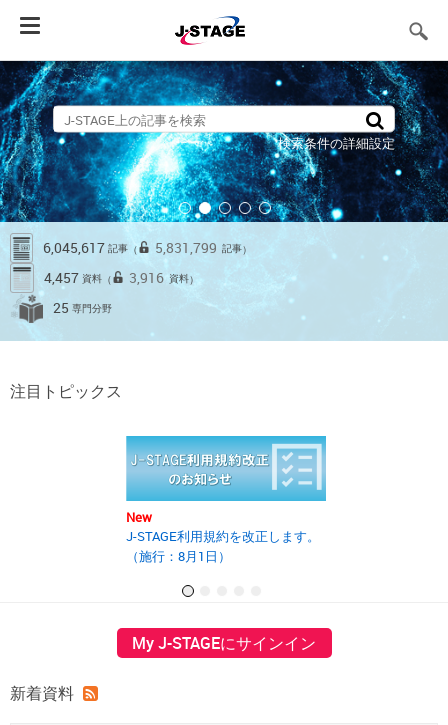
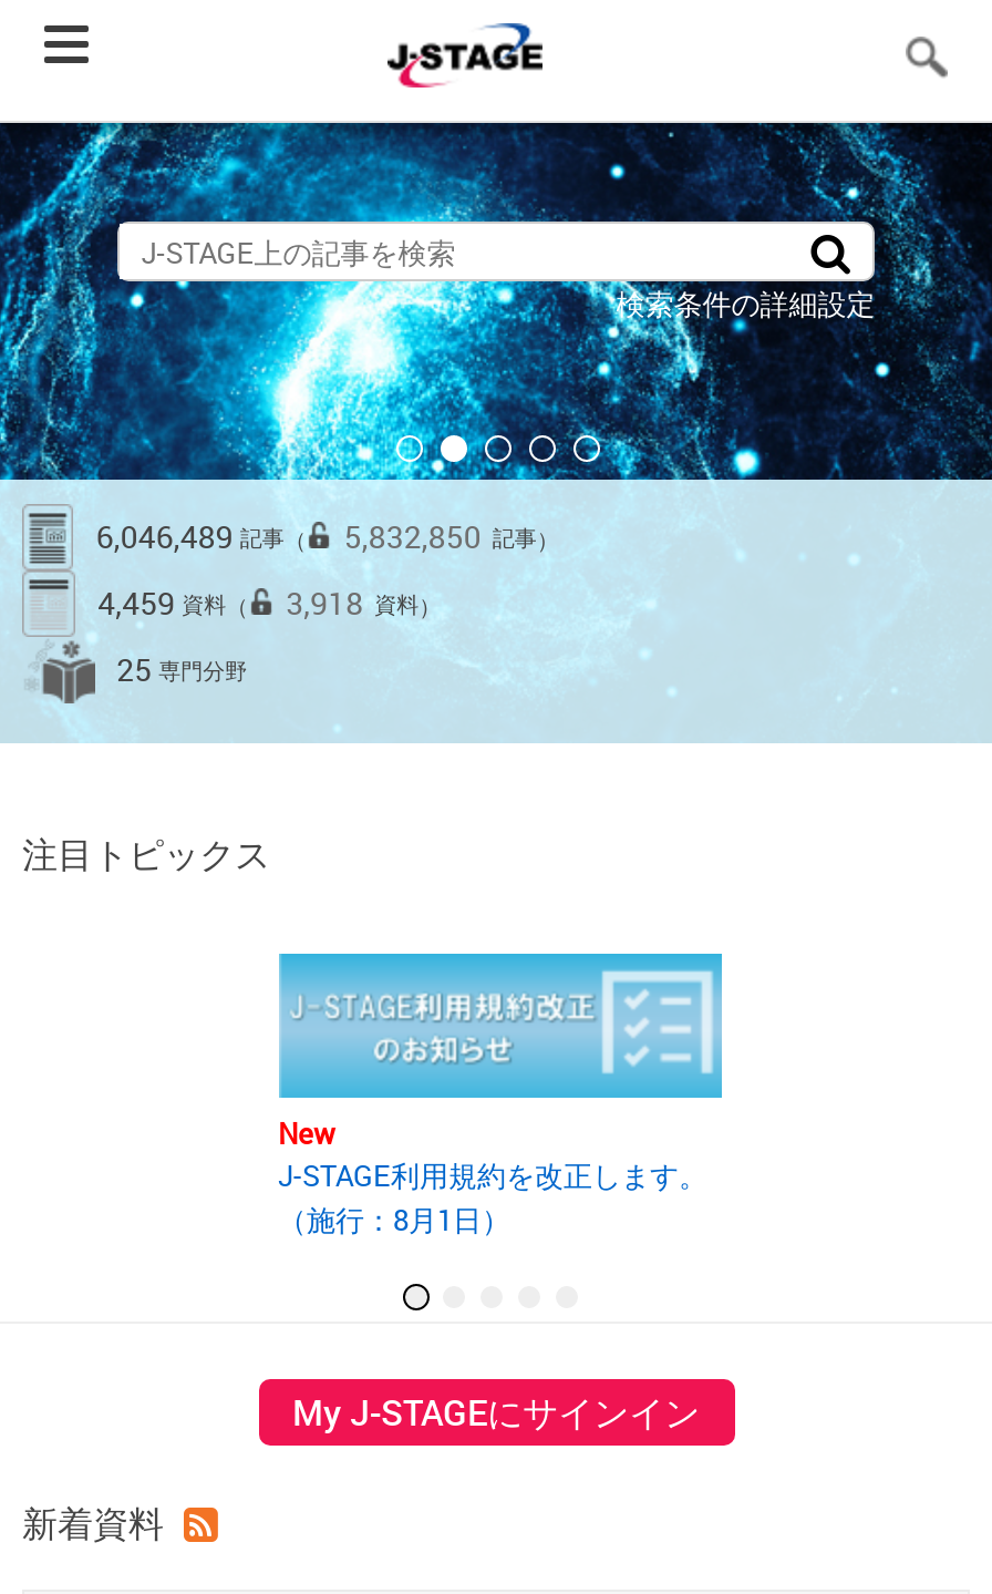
- 6,045,617記事（
+ 6,046,489記事（

- 5,831,799 記事）
+ 5,832,850 記事）

- 4,457資料（
+ 4,459資料（

- 3,916 資料）
+ 3,918 資料）
